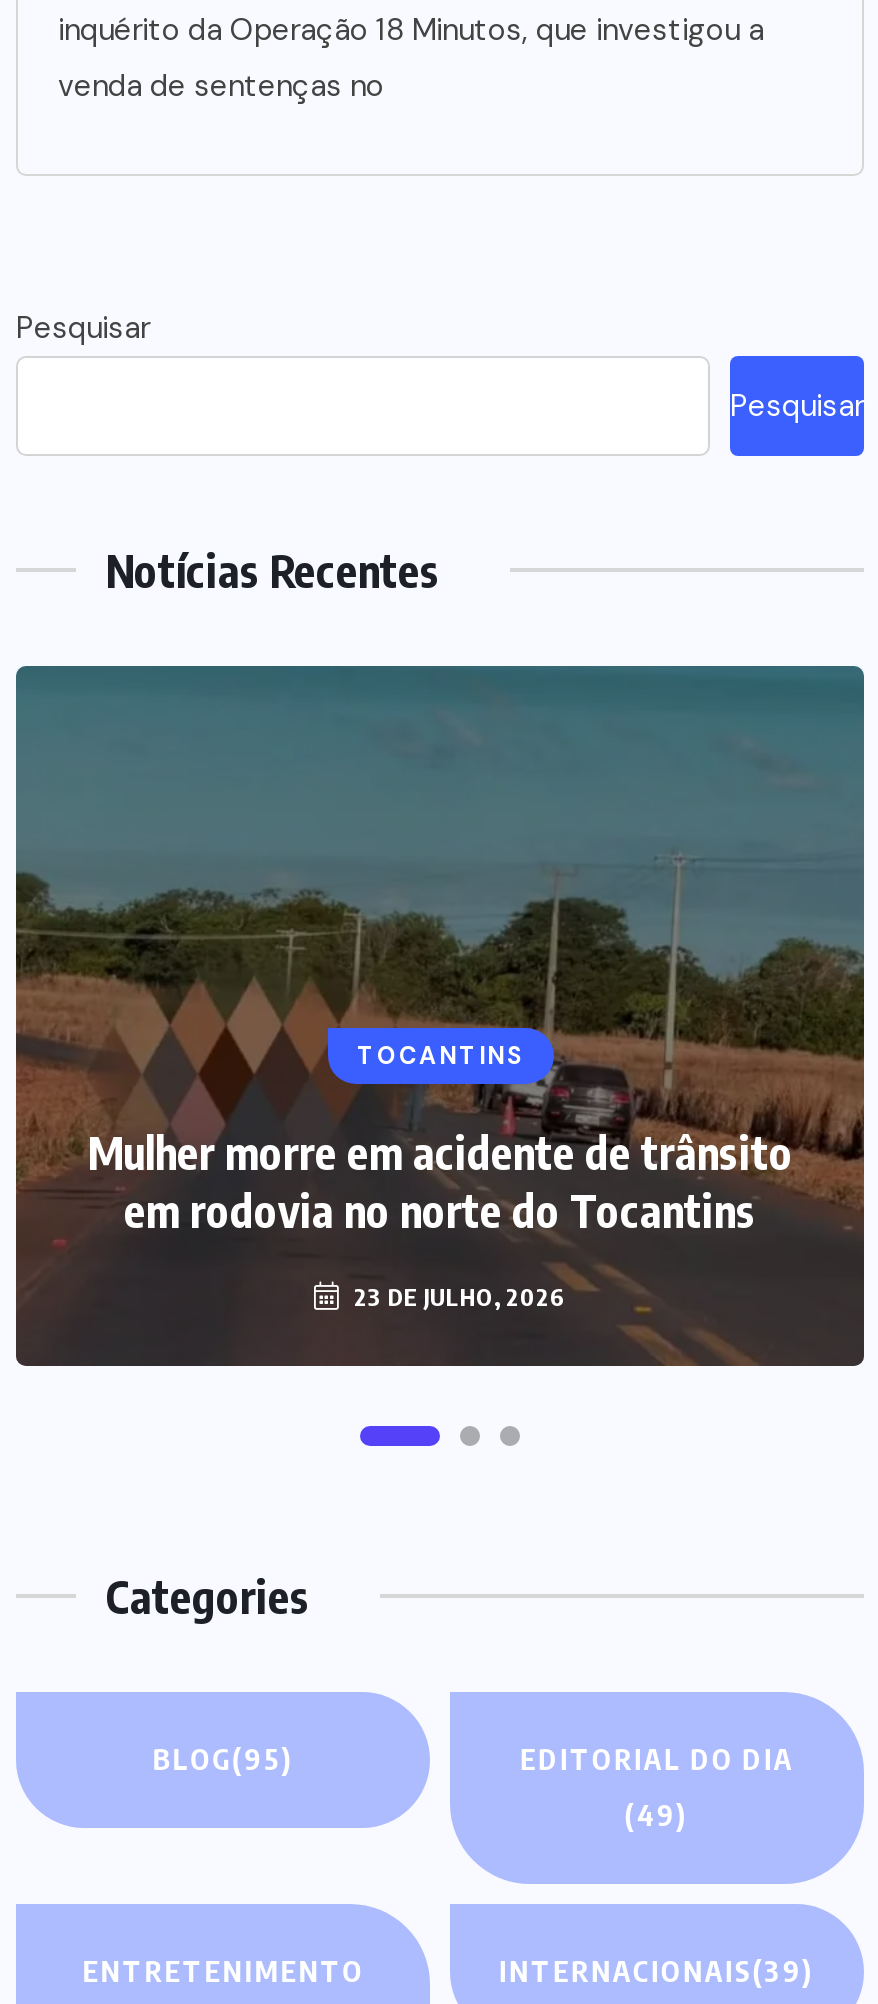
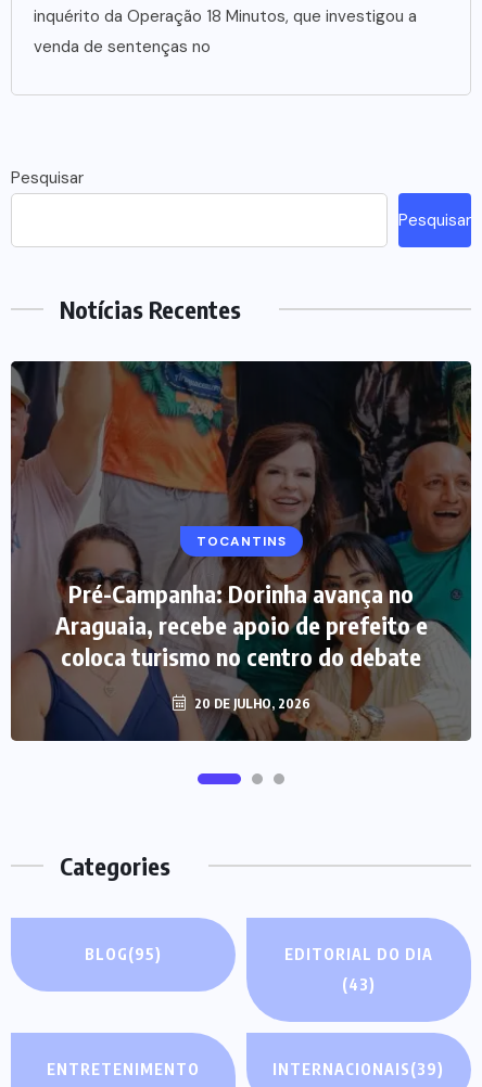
- [image]
- Mulher morre em acidente de trânsito
- em rodovia no norte do Tocantins
+ [image]
+ Pré-Campanha: Dorinha avança no
+ Araguaia, recebe apoio de prefeito e
+ coloca turismo no centro do debate

moved up: TOCANTINS

- 23 DE JULHO, 2026
+ 20 DE JULHO, 2026

- (49)
+ (43)
